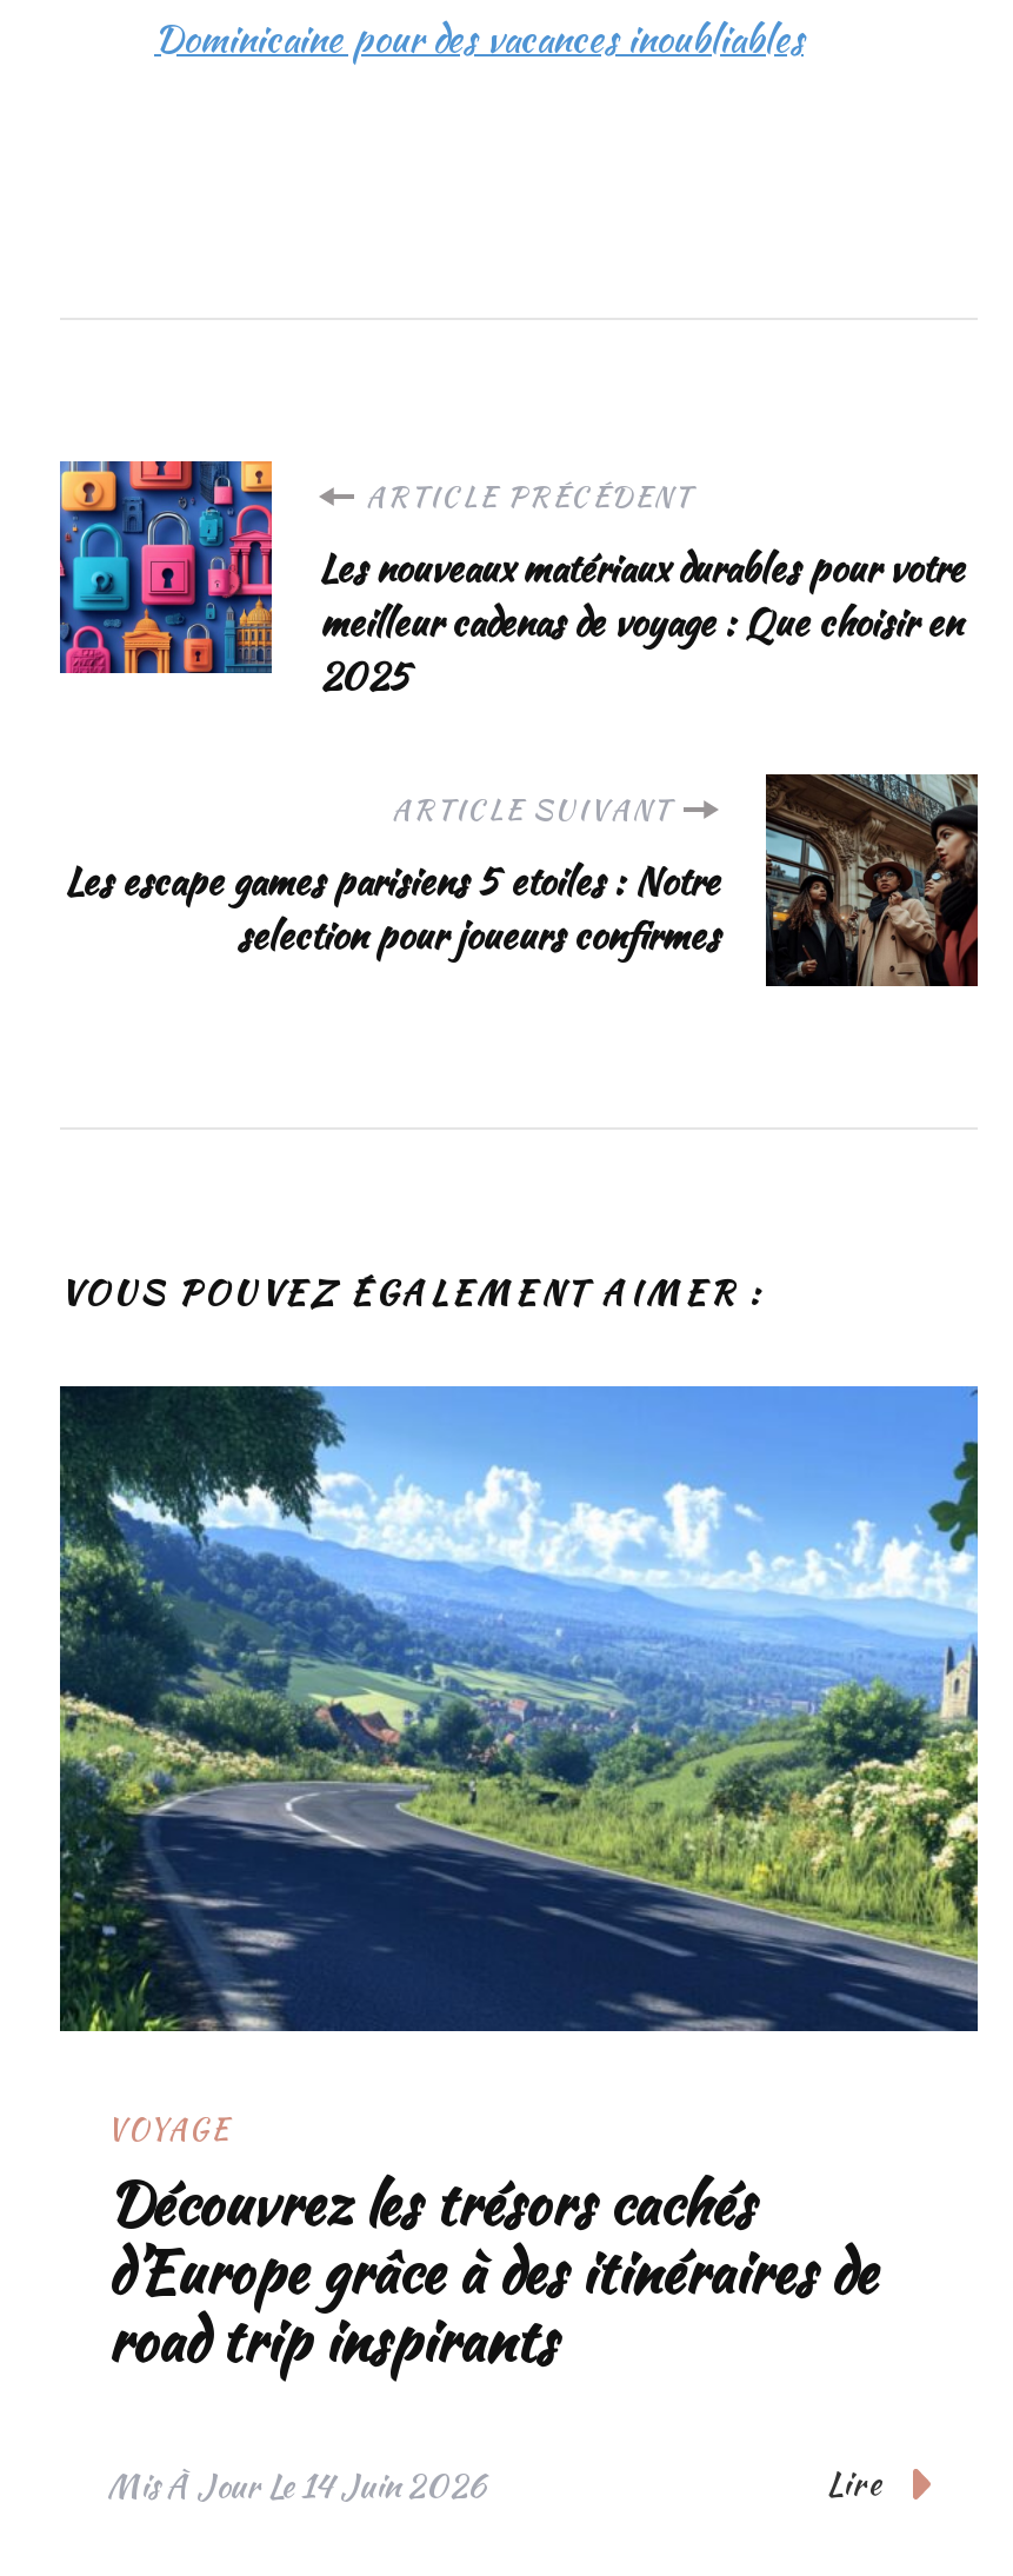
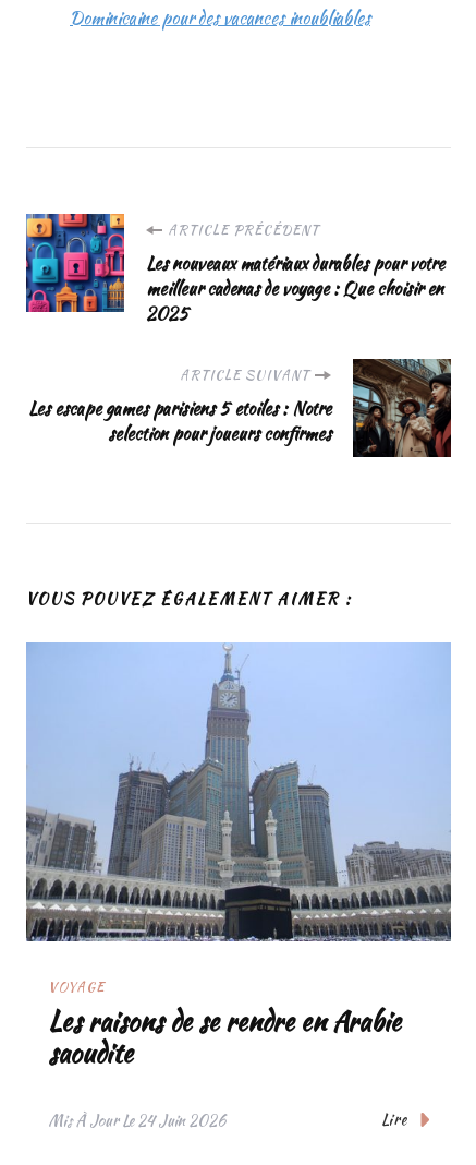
- [image]
+ [image]

- Découvrez les trésors cachés
- d’Europe grâce à des itinéraires de
- road trip inspirants
+ Les raisons de se rendre en Arabie
+ saoudite

- Mis À Jour Le14 Juin 2026
+ Mis À Jour Le24 Juin 2026
